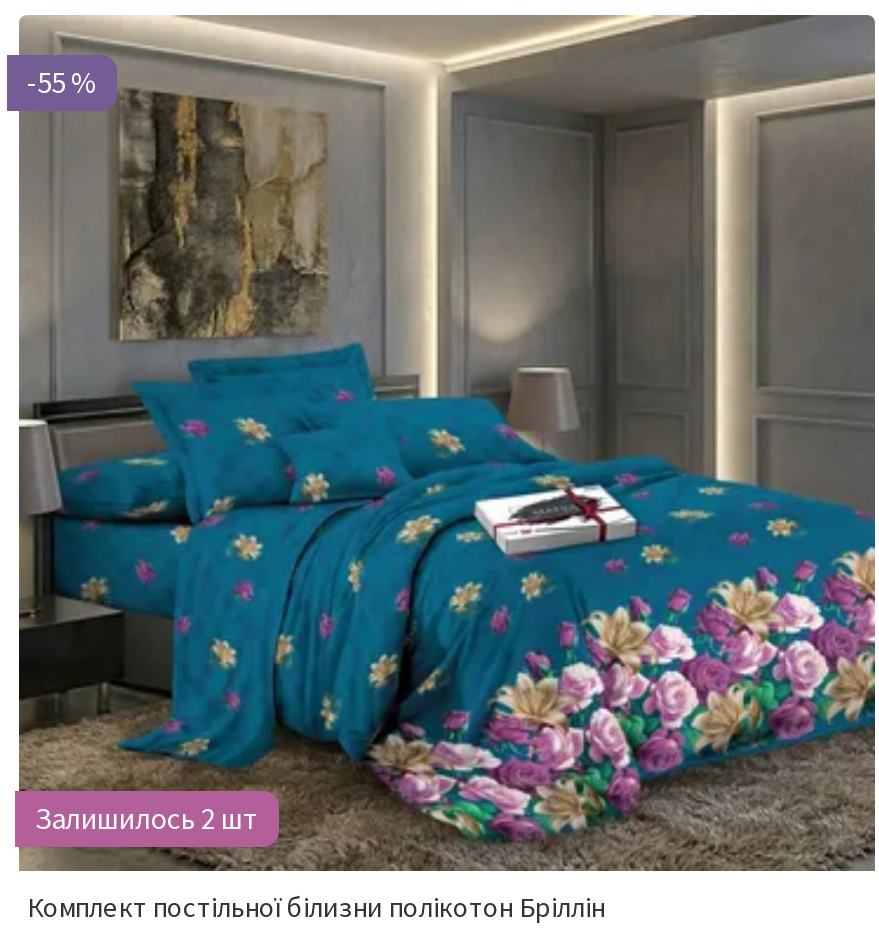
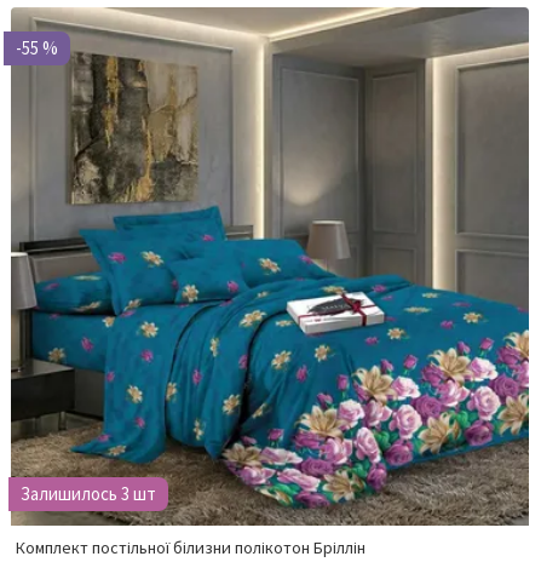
- Залишилось 2 шт
+ Залишилось 3 шт
